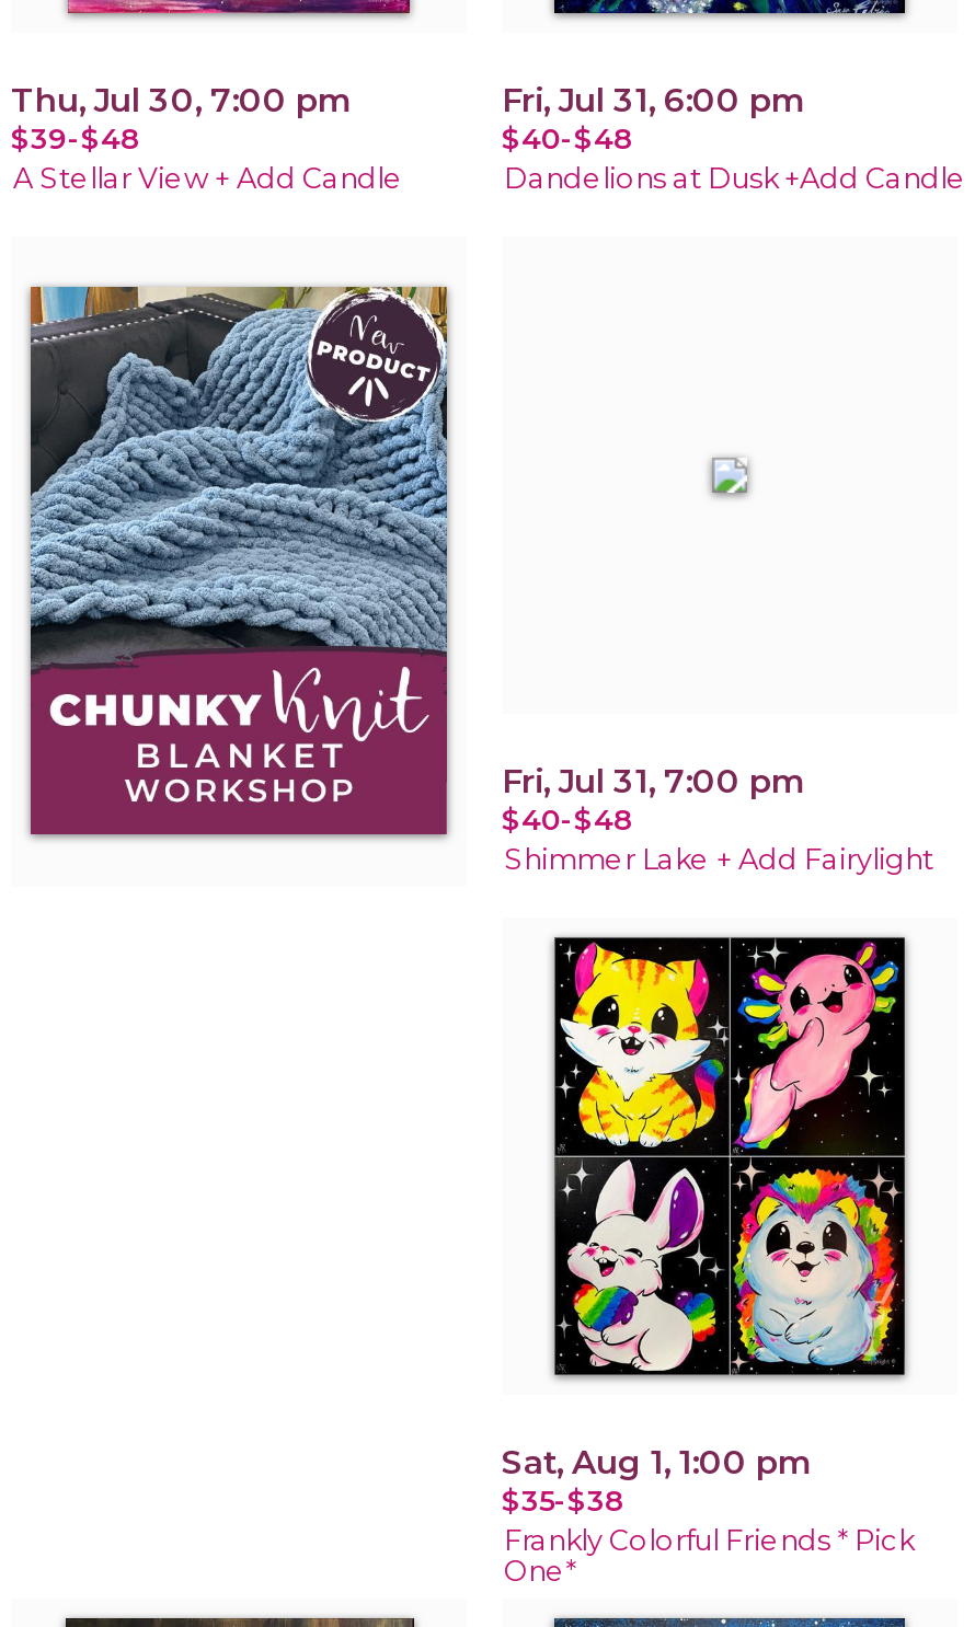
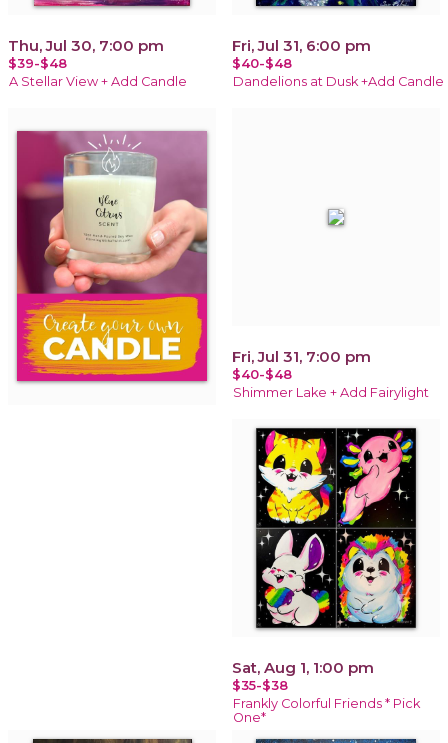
- [image]
+ [image]
